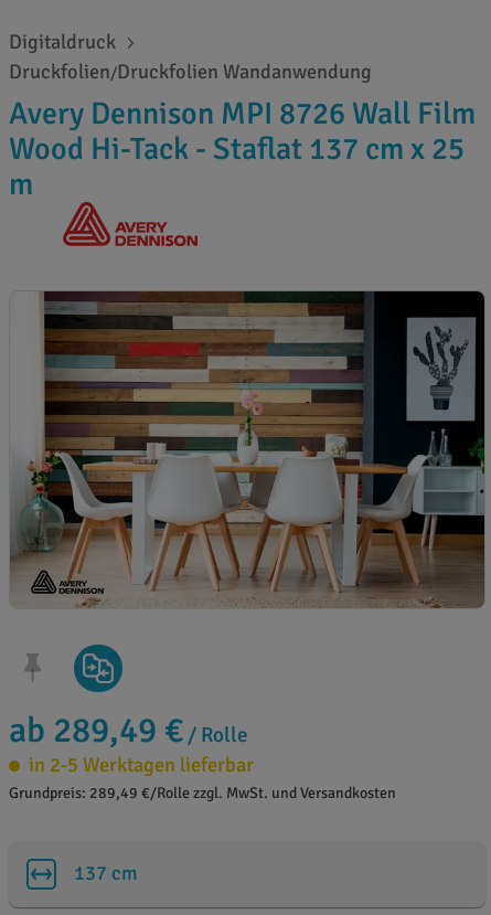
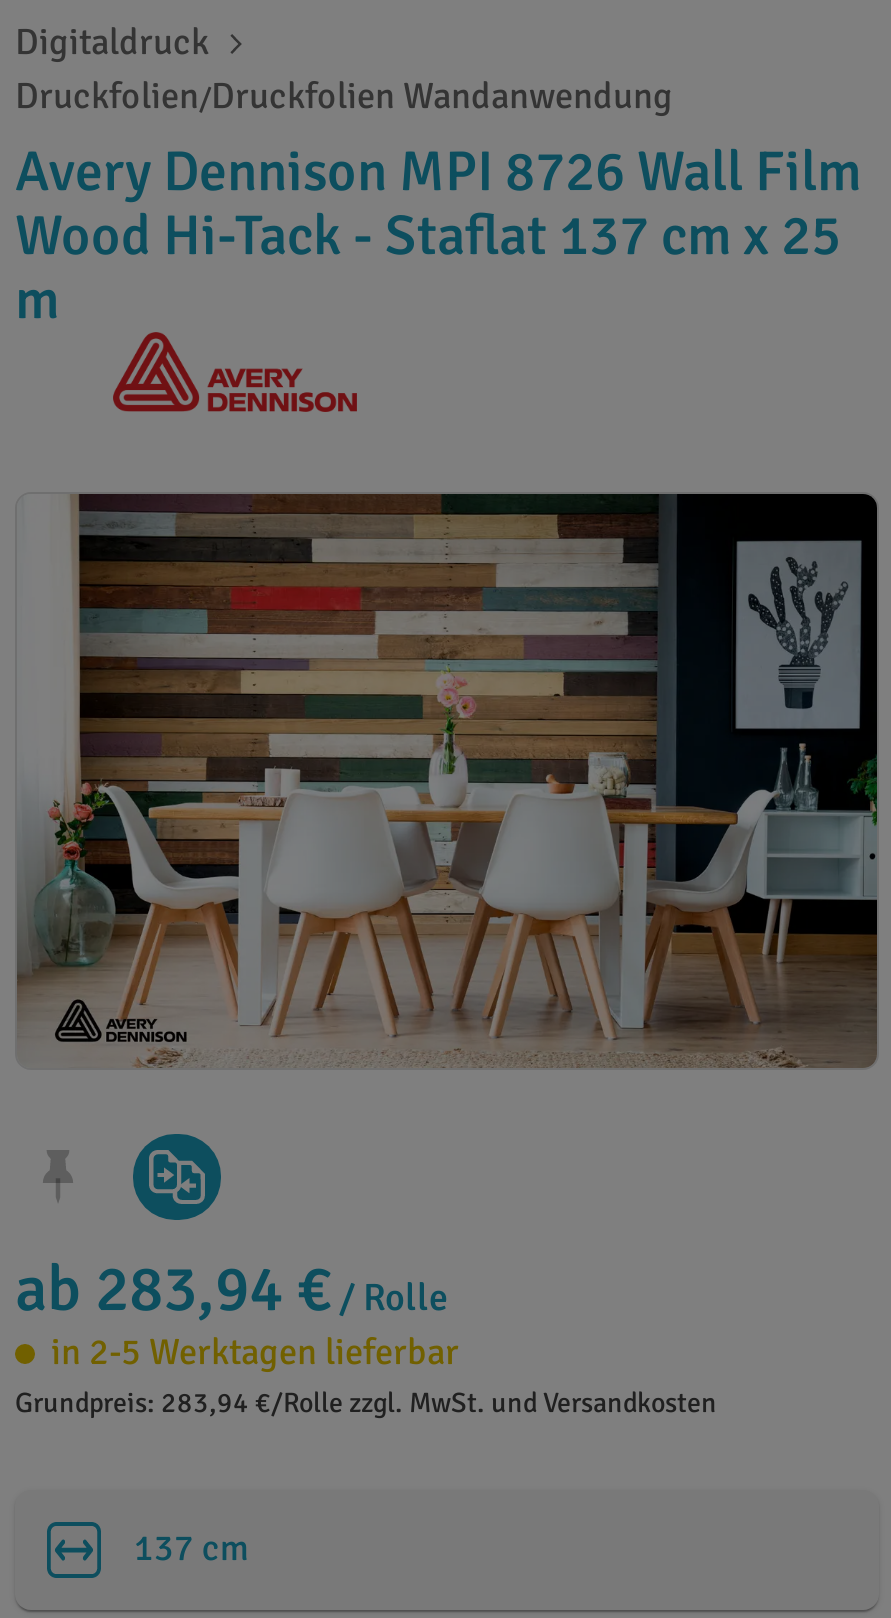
- ab 289,49 €/ Rolle
+ ab 283,94 €/ Rolle

- Grundpreis: 289,49 €/Rolle zzgl. MwSt. und Versandkosten
+ Grundpreis: 283,94 €/Rolle zzgl. MwSt. und Versandkosten
